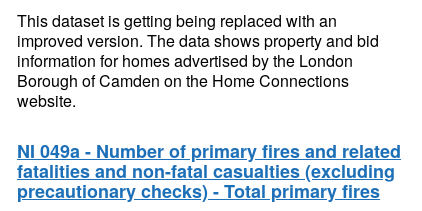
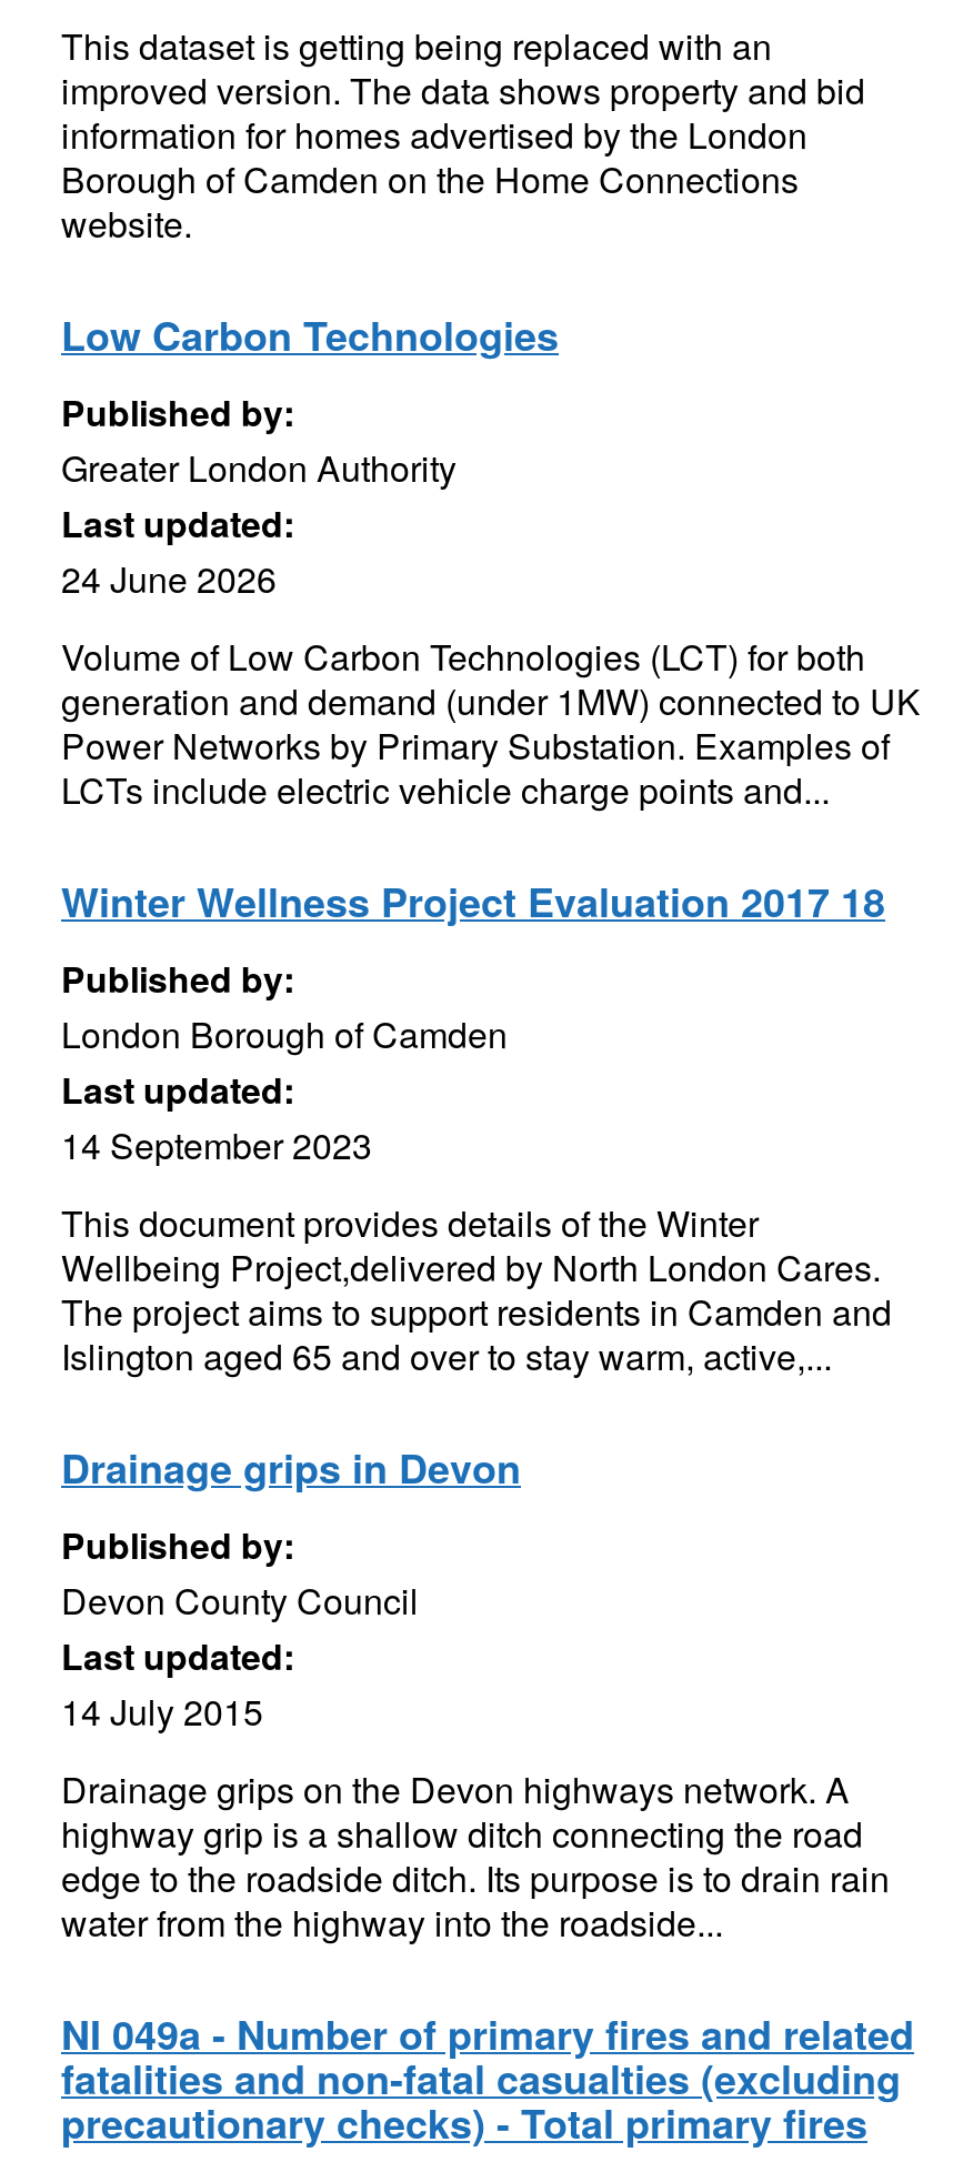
+ Low Carbon Technologies
+ Published by:
+ Greater London Authority
+ Last updated:
+ 24 June 2026
+ Volume of Low Carbon Technologies (LCT) for both
+ generation and demand (under 1MW) connected to UK
+ Power Networks by Primary Substation. Examples of
+ LCTs include electric vehicle charge points and...
+ Winter Wellness Project Evaluation 2017 18
+ Published by:
+ London Borough of Camden
+ Last updated:
+ 14 September 2023
+ This document provides details of the Winter
+ Wellbeing Project,delivered by North London Cares.
+ The project aims to support residents in Camden and
+ Islington aged 65 and over to stay warm, active,...
+ Drainage grips in Devon
+ Published by:
+ Devon County Council
+ Last updated:
+ 14 July 2015
+ Drainage grips on the Devon highways network. A
+ highway grip is a shallow ditch connecting the road
+ edge to the roadside ditch. Its purpose is to drain rain
+ water from the highway into the roadside...
